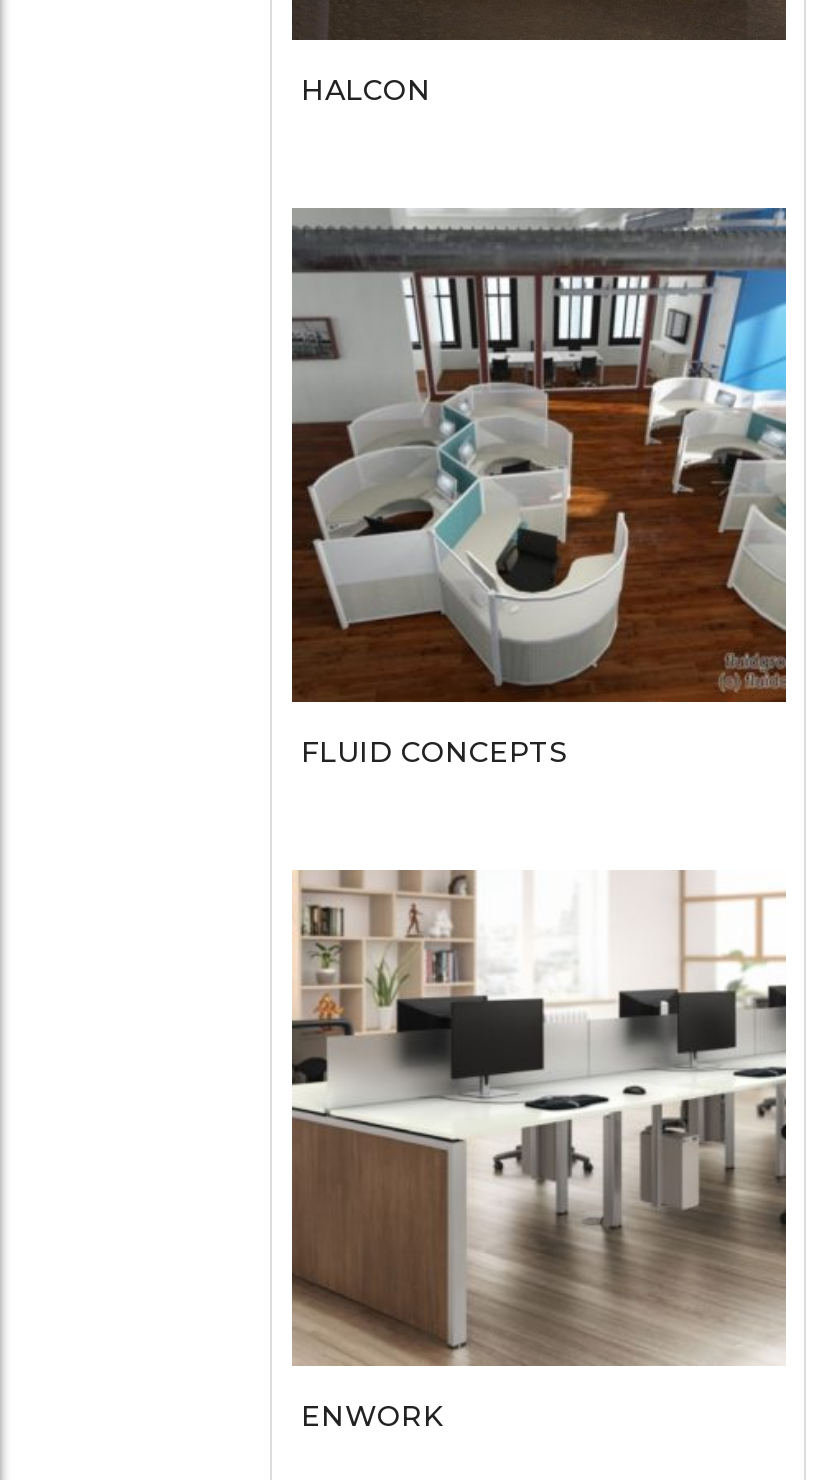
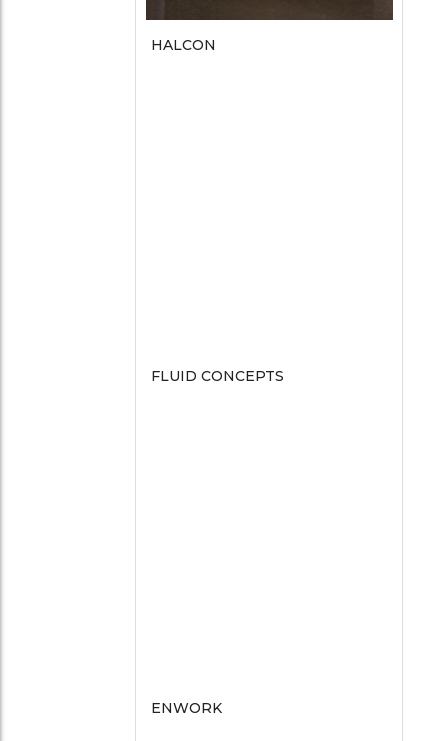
- [image]

- [image]
